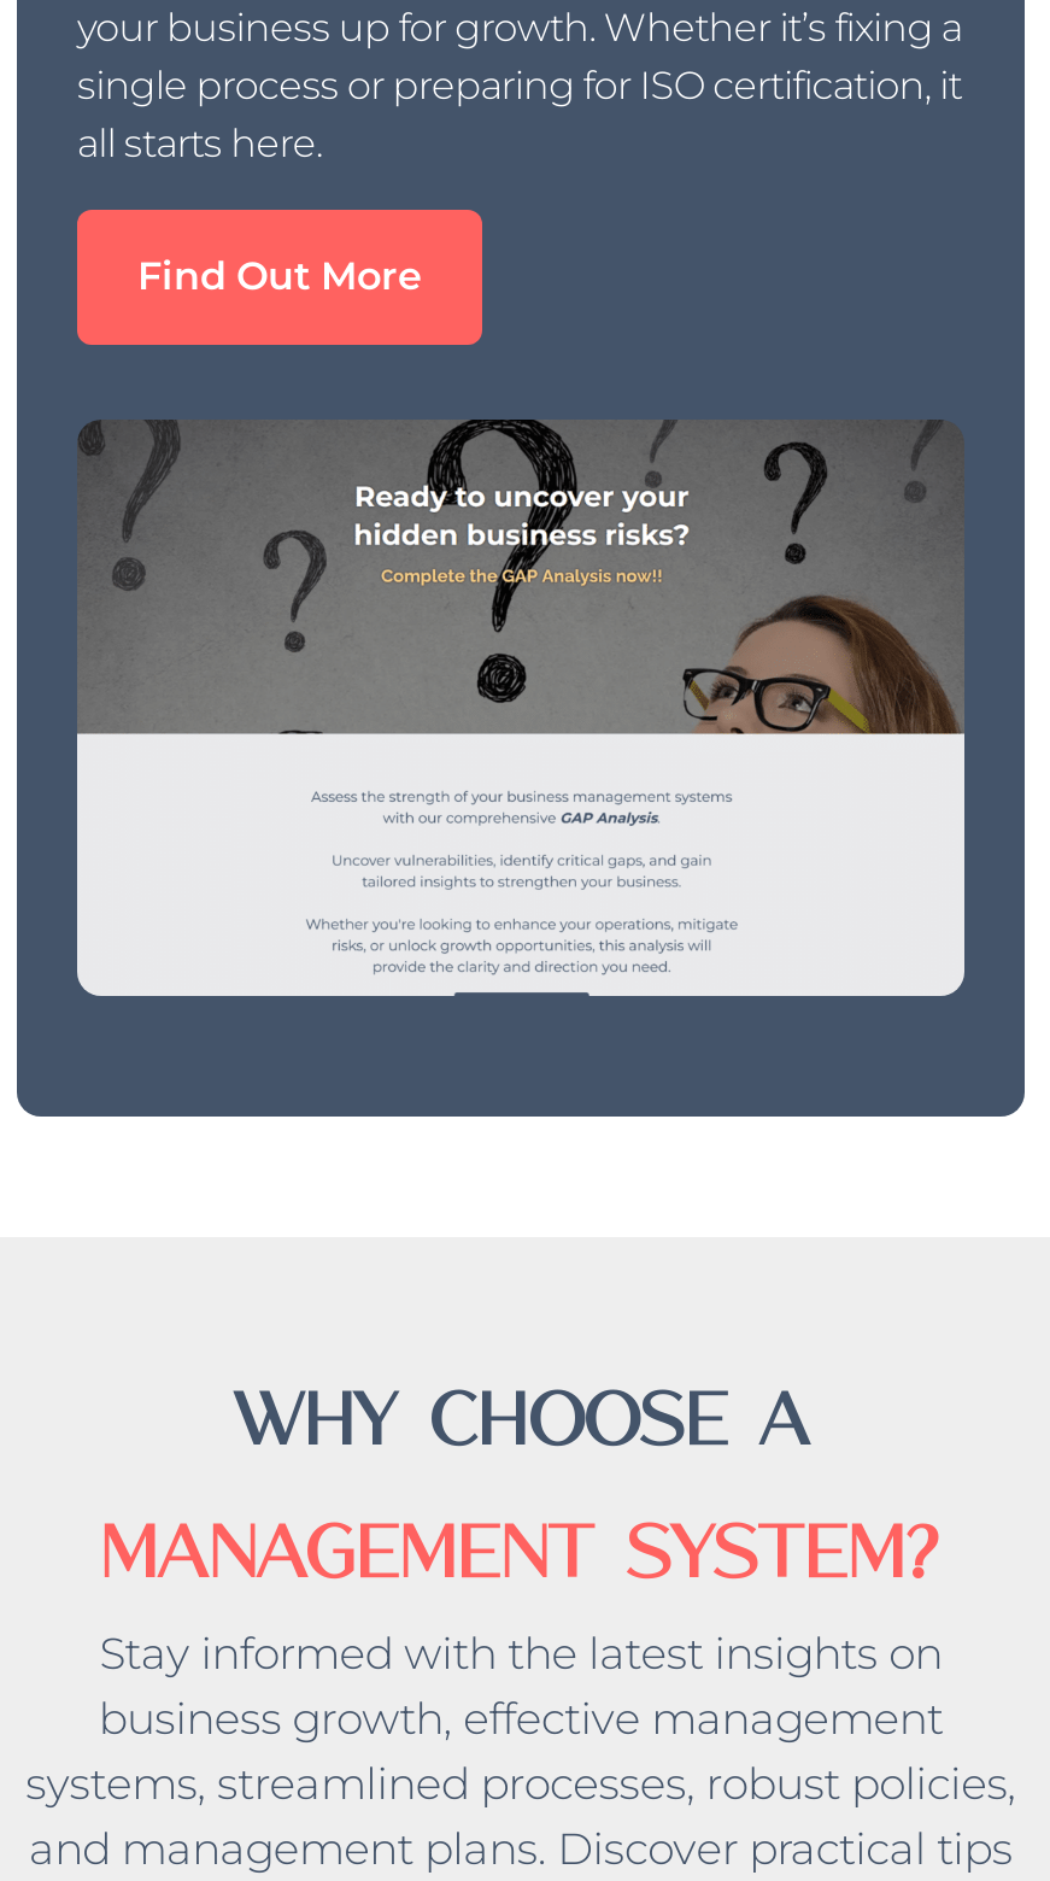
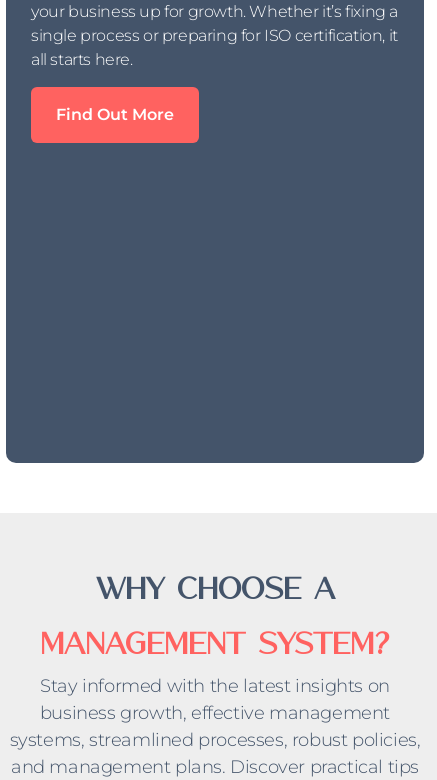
- [image]
